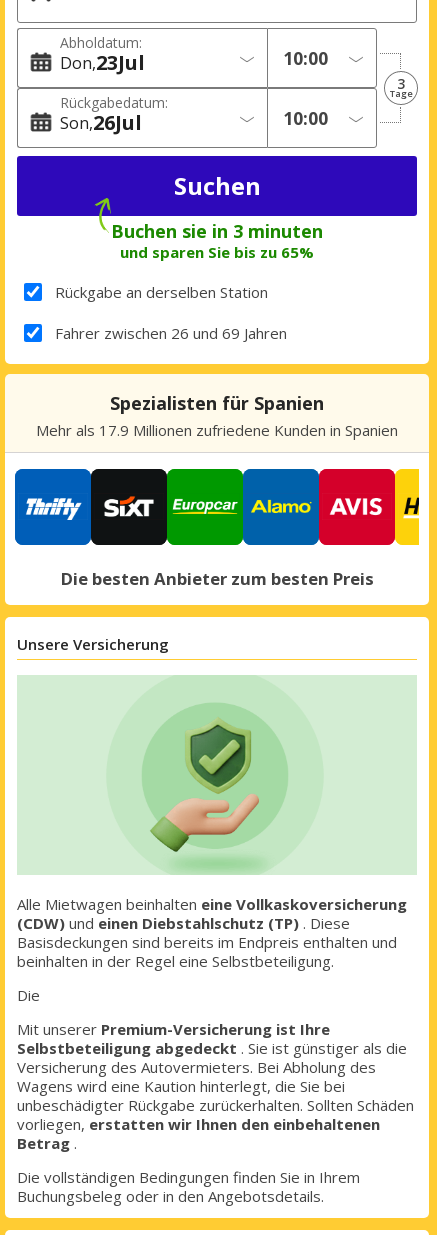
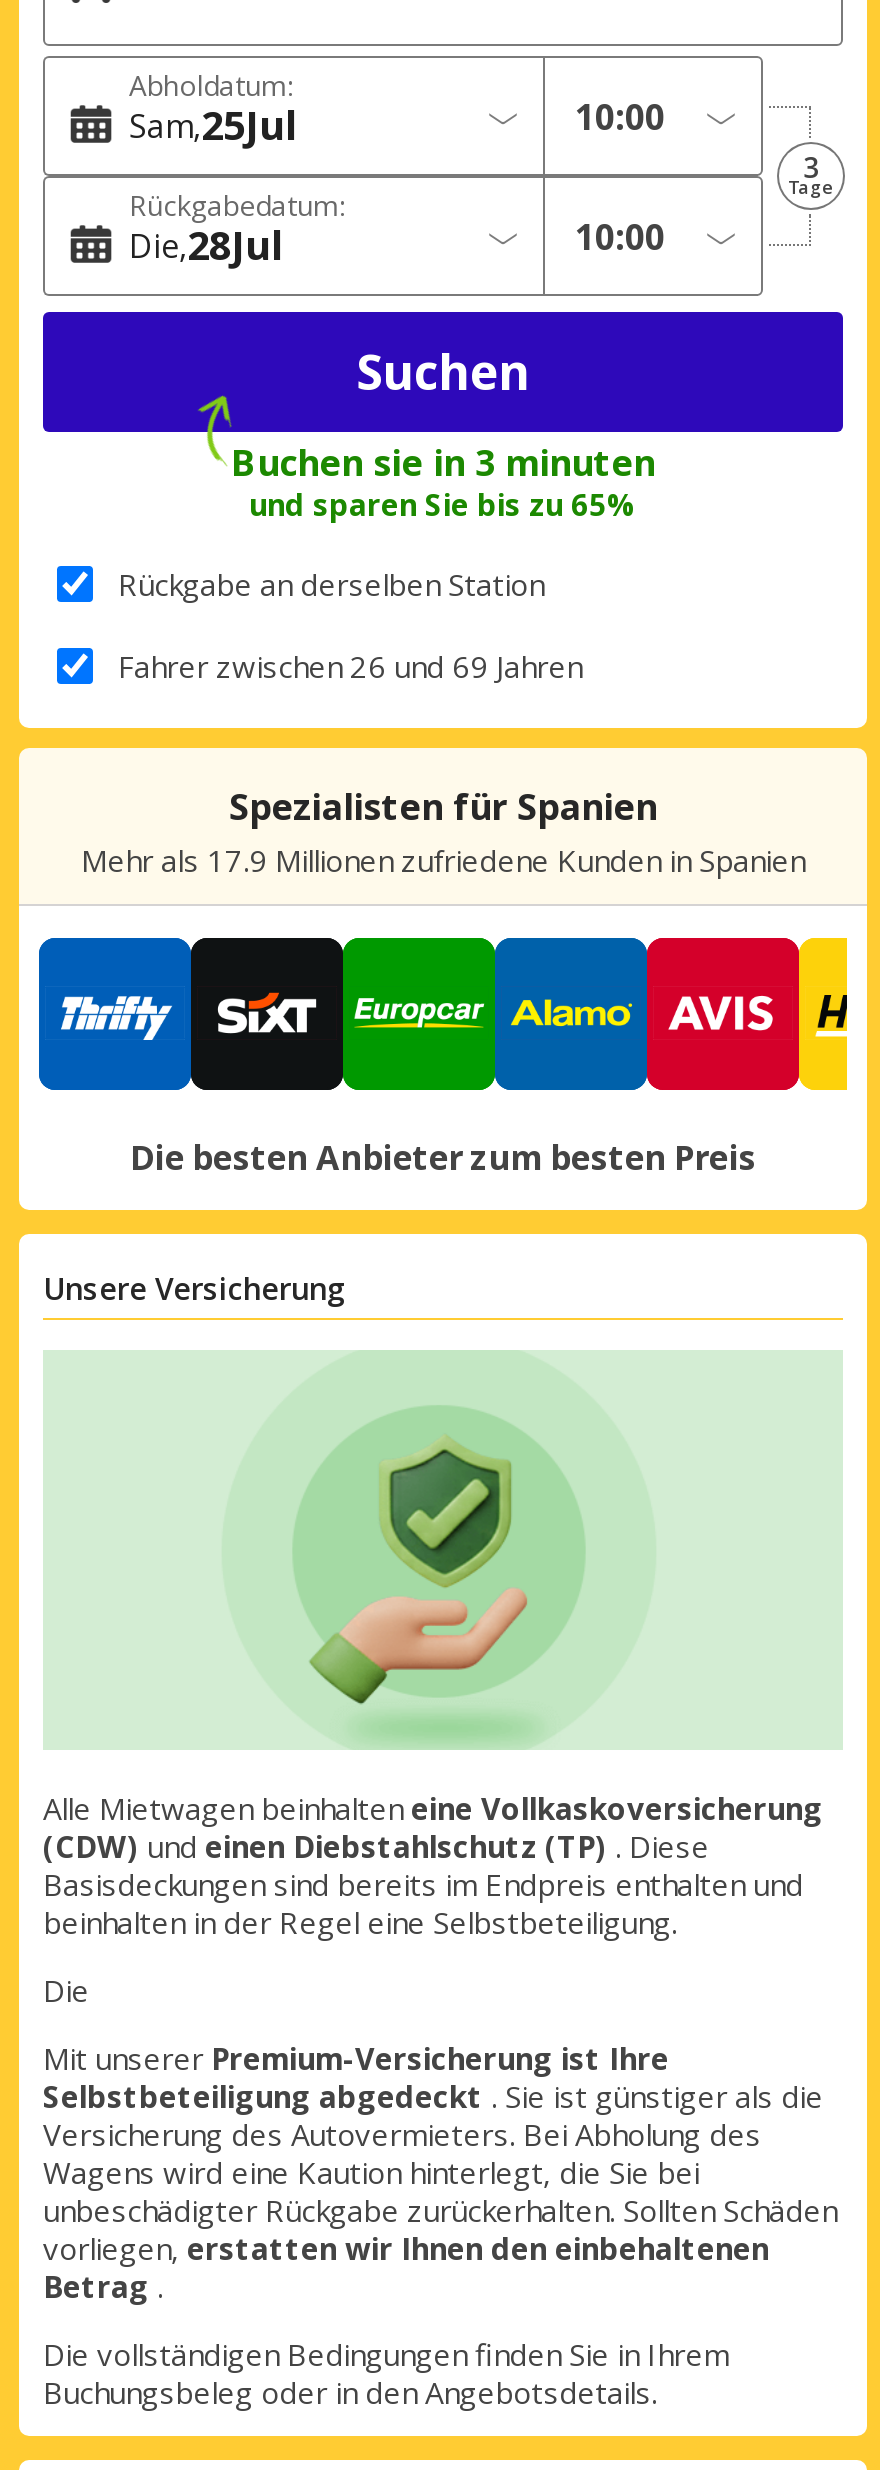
- Don 23Jul
+ Sam 25Jul

- Son 26Jul
+ Die 28Jul
